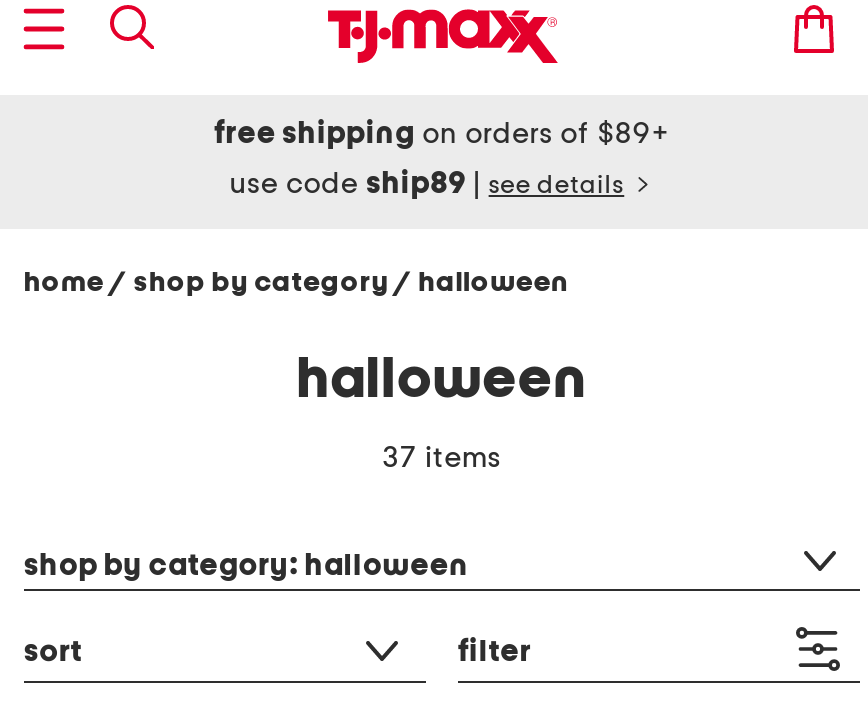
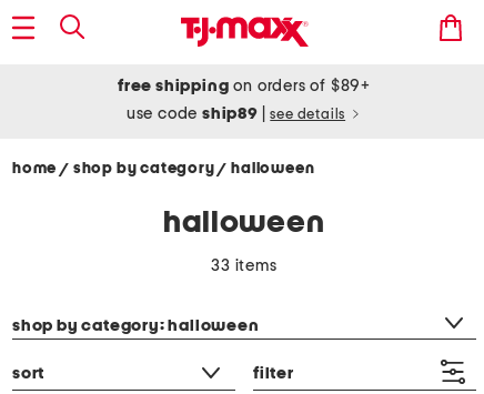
- 37 items
+ 33 items
